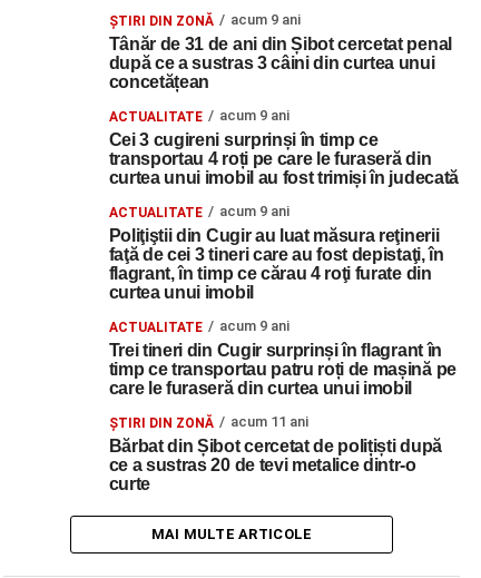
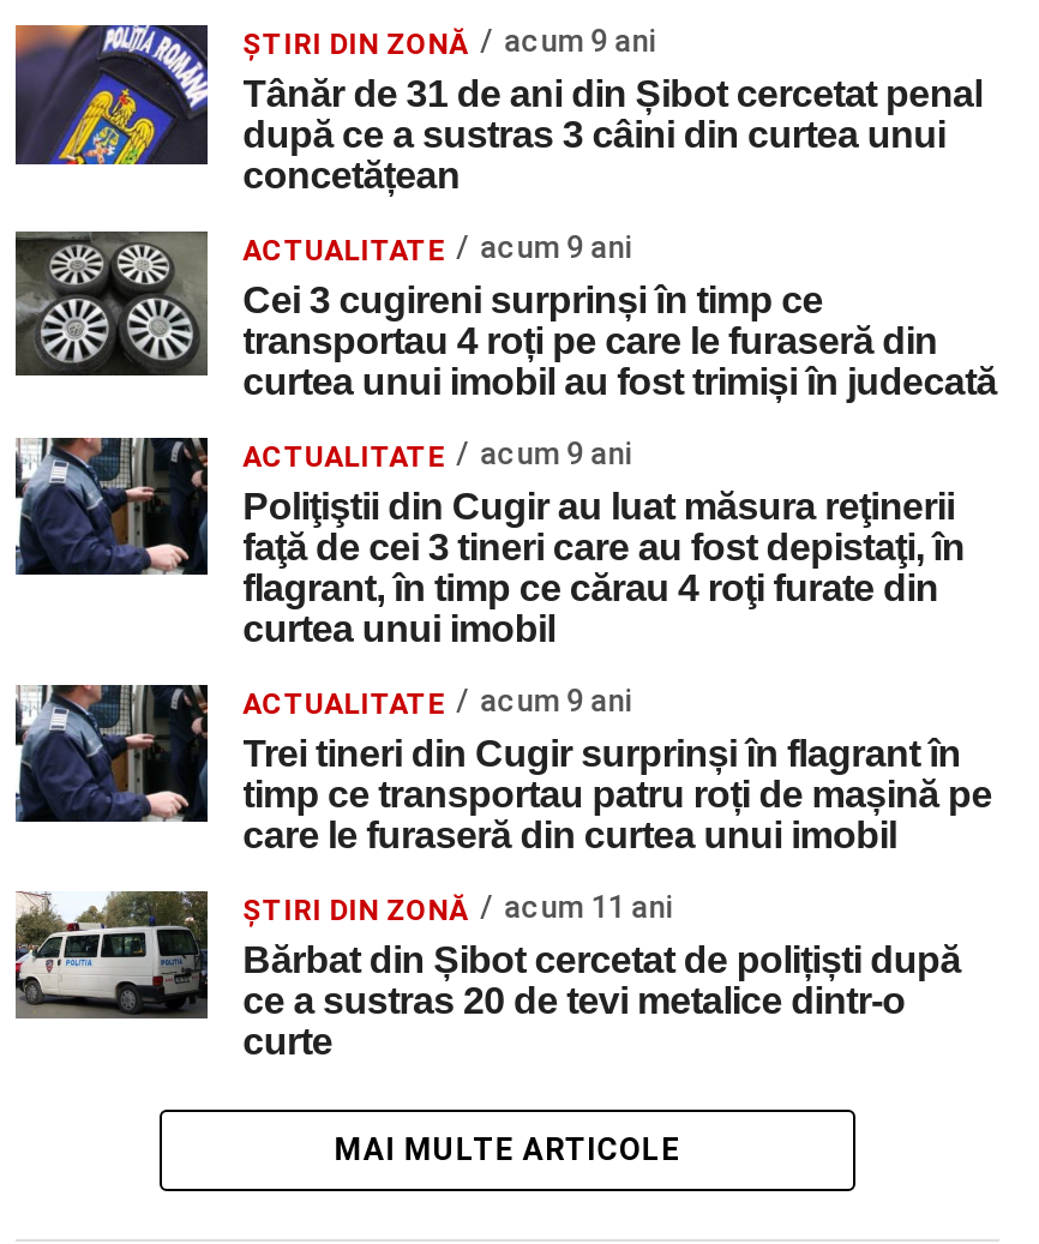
+ [image]

+ [image]

+ [image]

+ [image]

+ [image]
